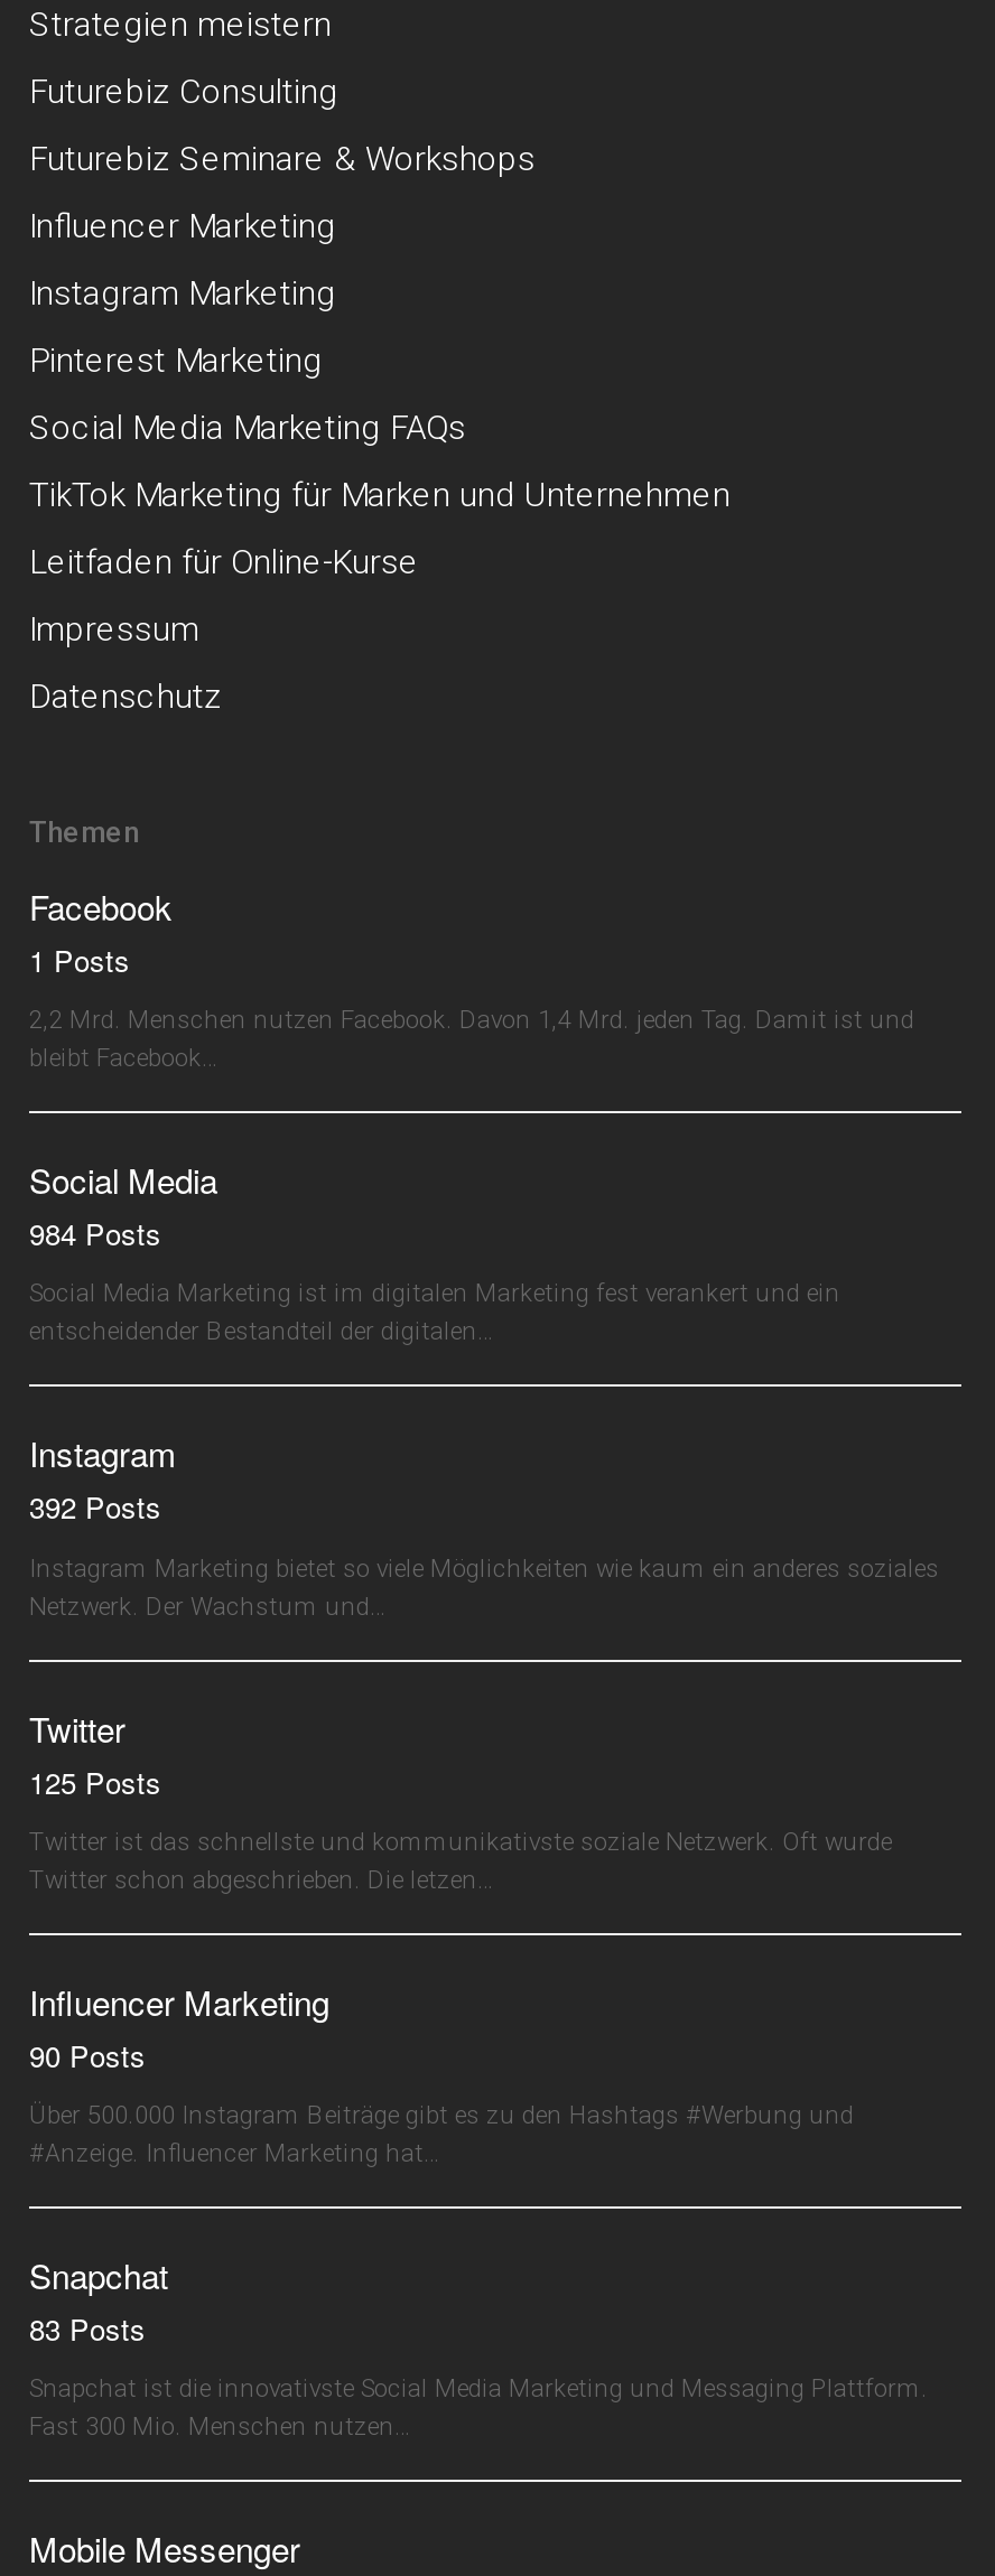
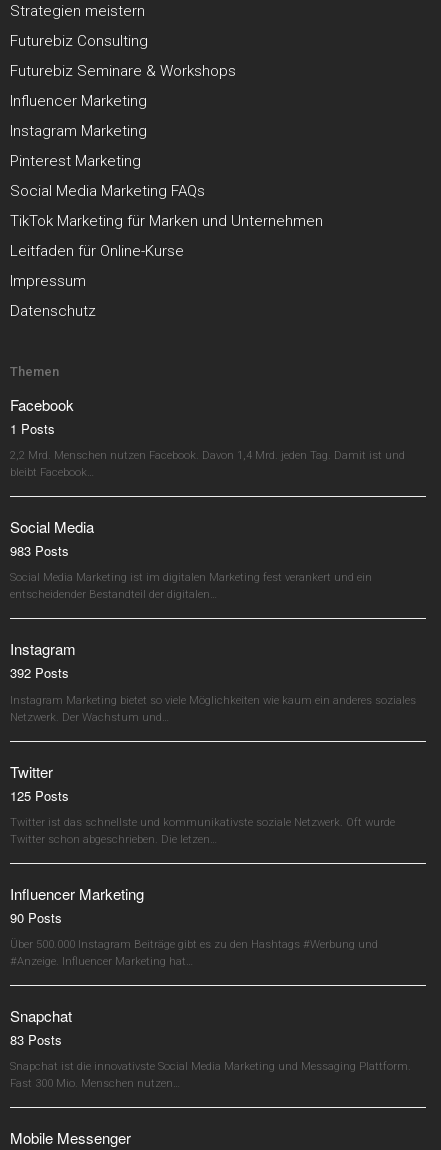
- 984 Posts
+ 983 Posts
